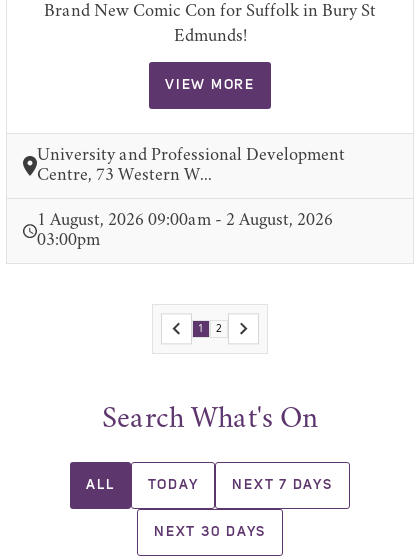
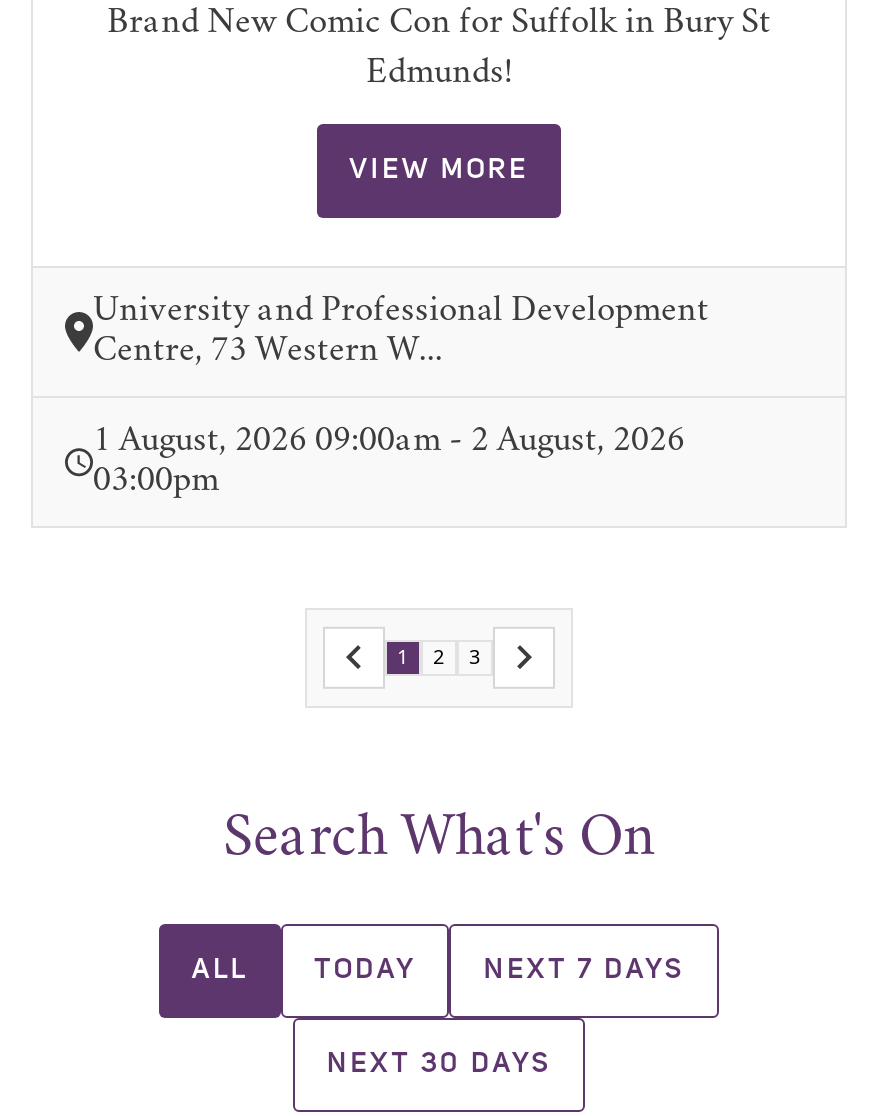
+ 3
